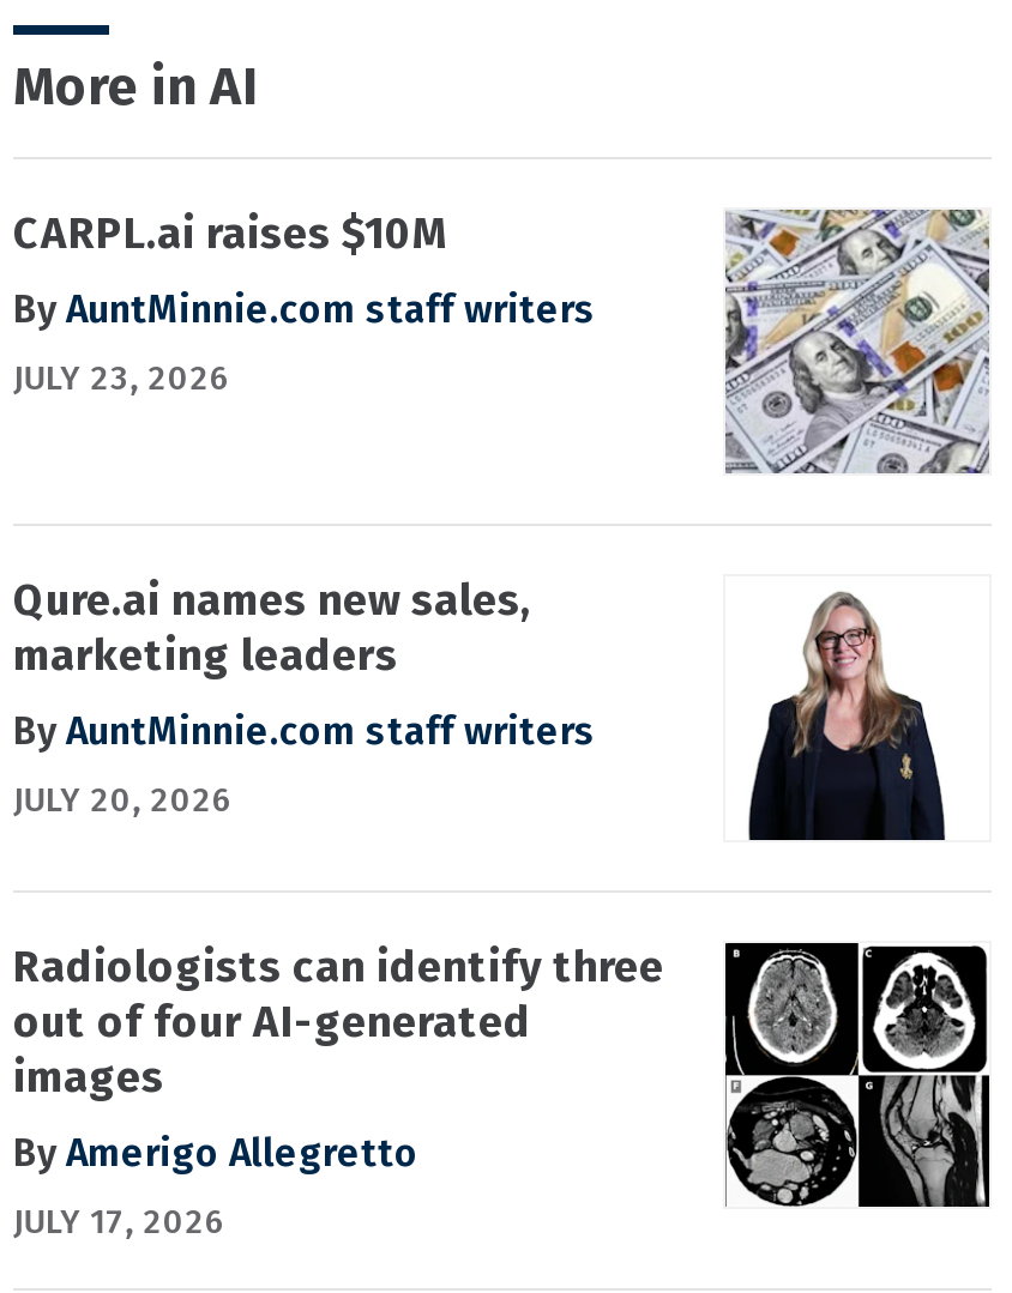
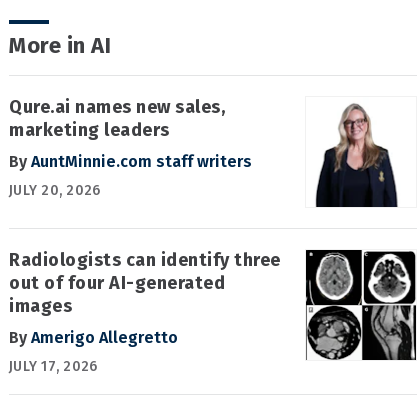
- CARPL.ai raises $10M
- By AuntMinnie.com staff writers
- JULY 23, 2026

- [image]
